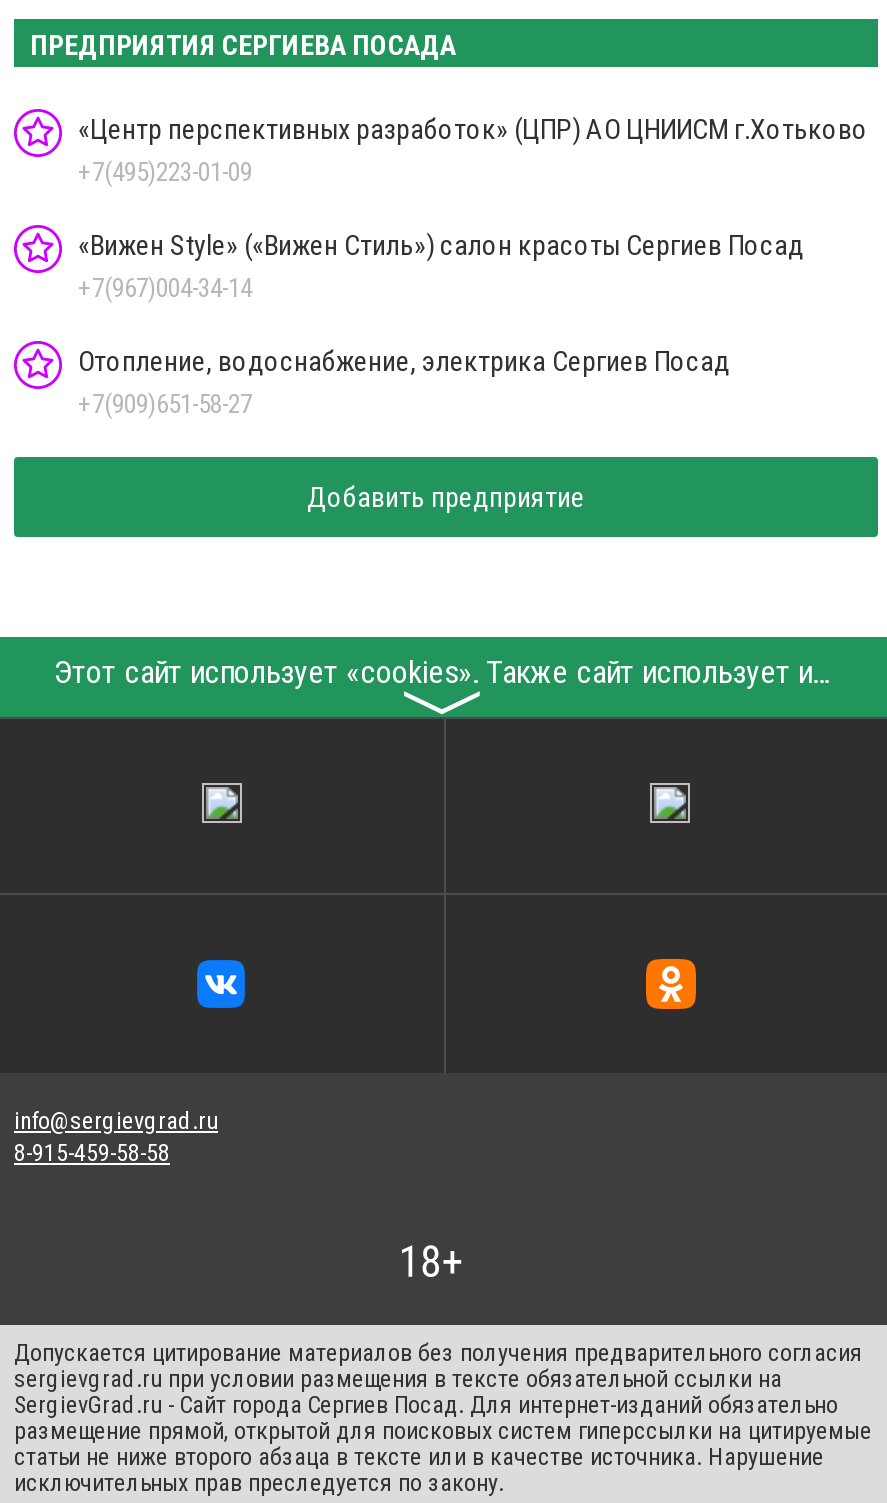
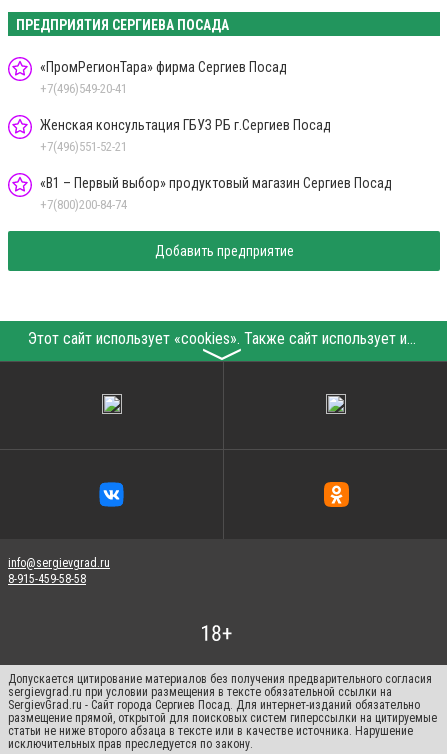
- «Центр перспективных разработок» (ЦПР) АО ЦНИИСМ г.Хотьково
- +7(495)223-01-09
+ «ПромРегионТара» фирма Сергиев Посад
+ +7(496)549-20-41

- «Вижен Style» («Вижен Стиль») салон красоты Сергиев Посад
- +7(967)004-34-14
+ Женская консультация ГБУЗ РБ г.Сергиев Посад
+ +7(496)551-52-21

- Отопление, водоснабжение, электрика Сергиев Посад
- +7(909)651-58-27
+ «В1 – Первый выбор» продуктовый магазин Сергиев Посад
+ +7(800)200-84-74
